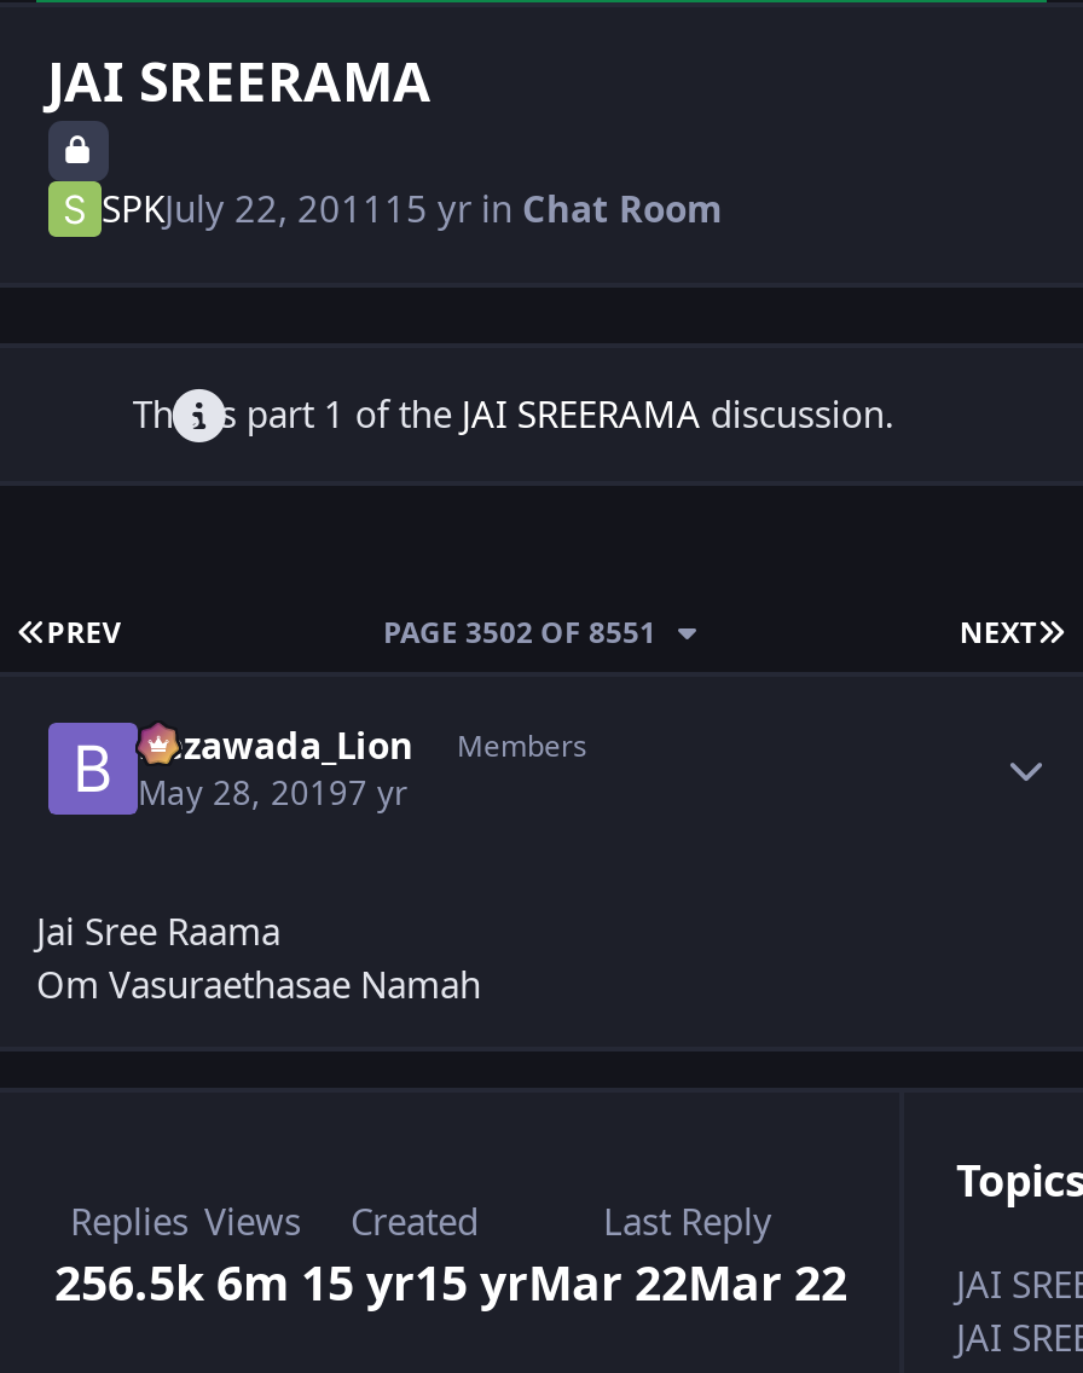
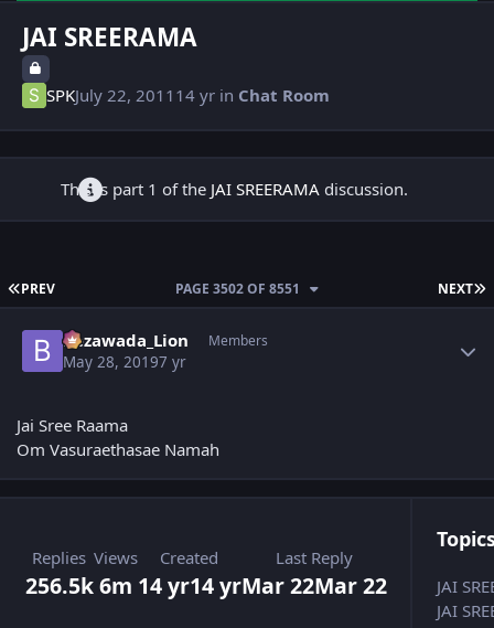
- SPKJuly 22, 2011 15 yr in Chat Room
+ SPKJuly 22, 2011 14 yr in Chat Room

- 256.5k 6m 15 yr15 yr Mar 22Mar 22
+ 256.5k 6m 14 yr14 yr Mar 22Mar 22
